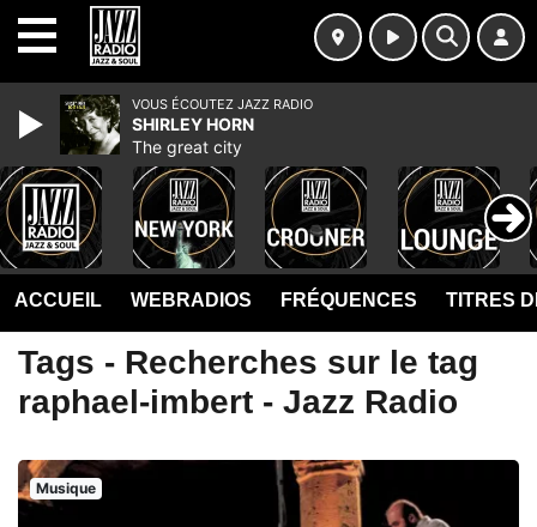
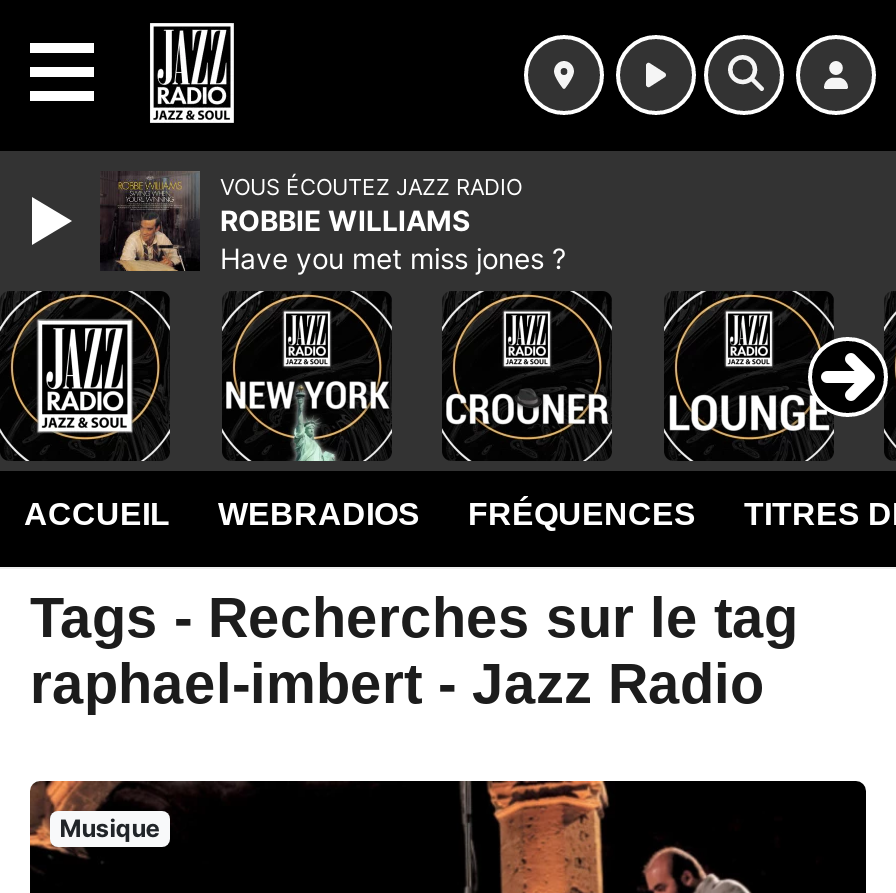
- [image]
- SHIRLEY HORN
- The great city
+ [image]
+ ROBBIE WILLIAMS
+ Have you met miss jones ?
